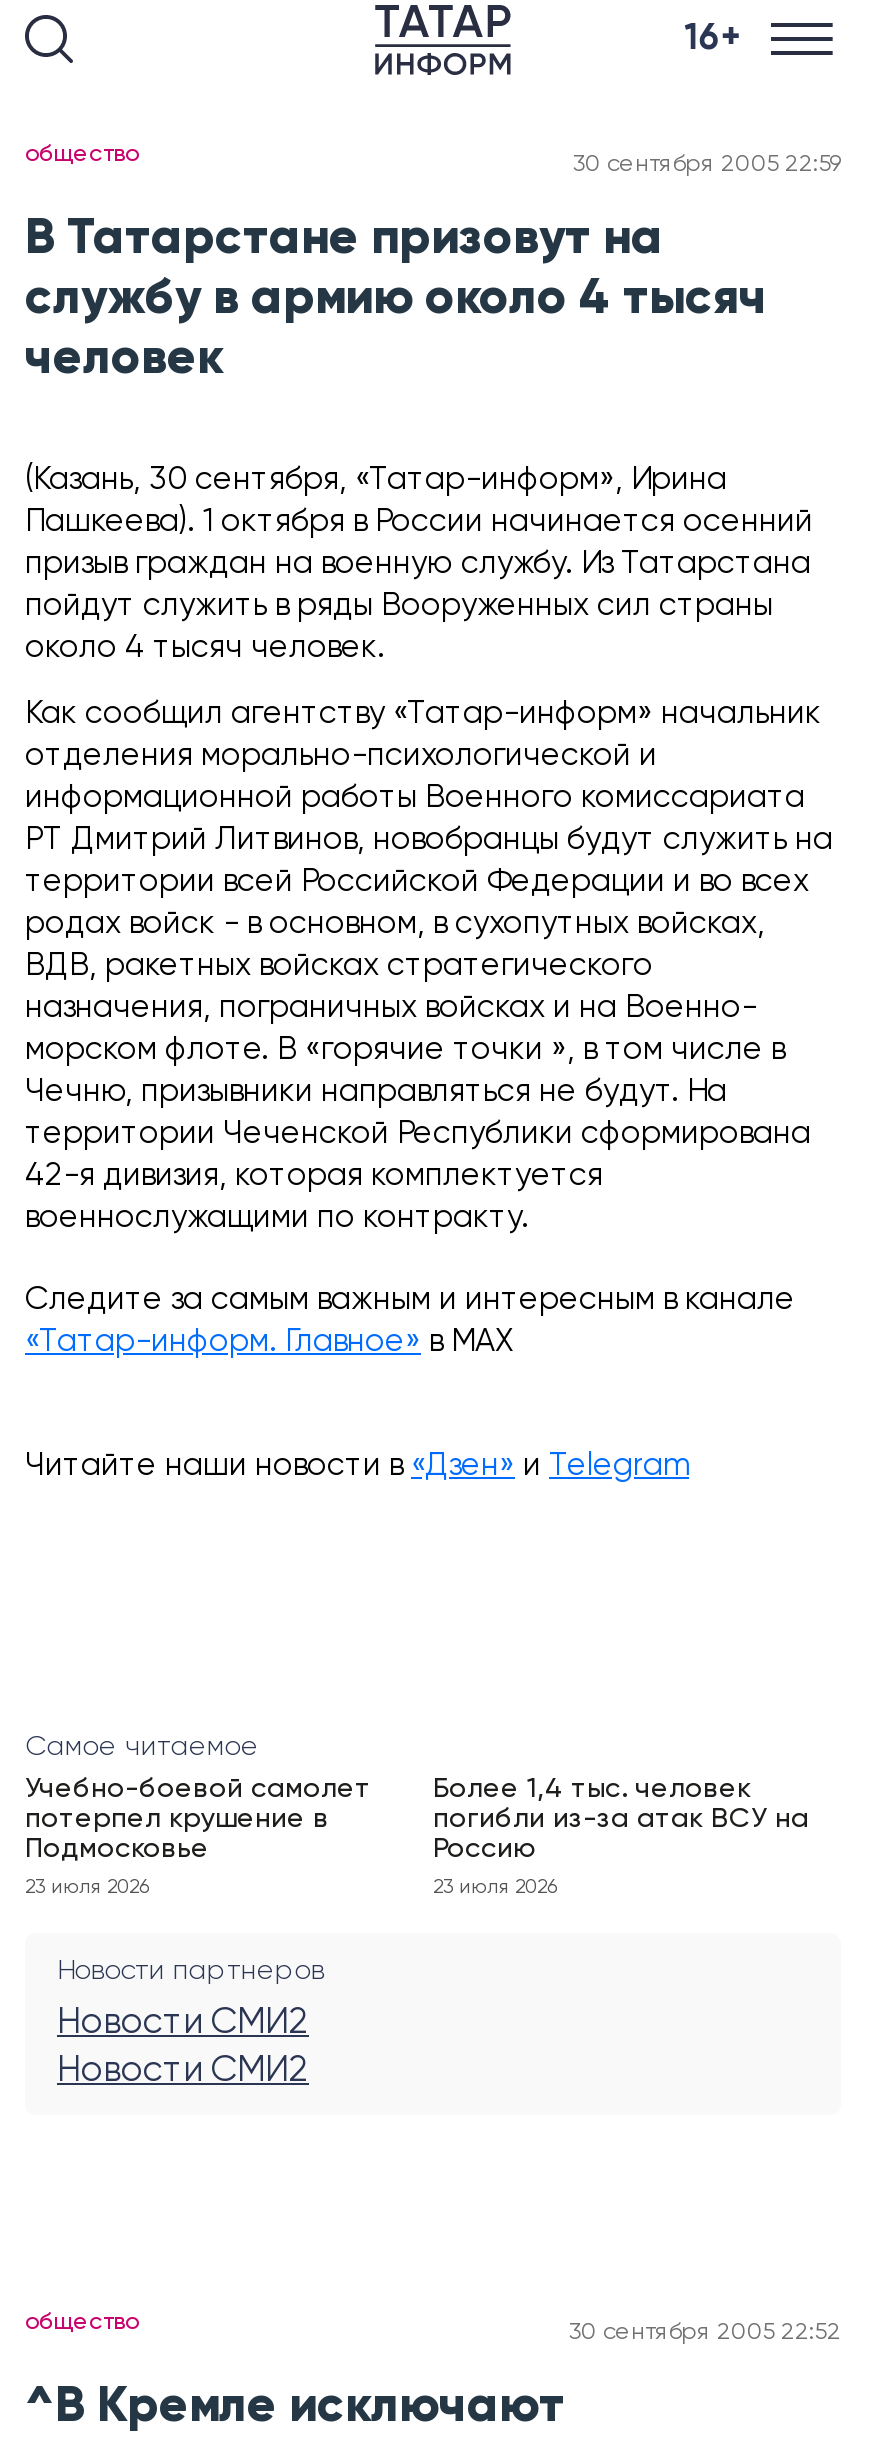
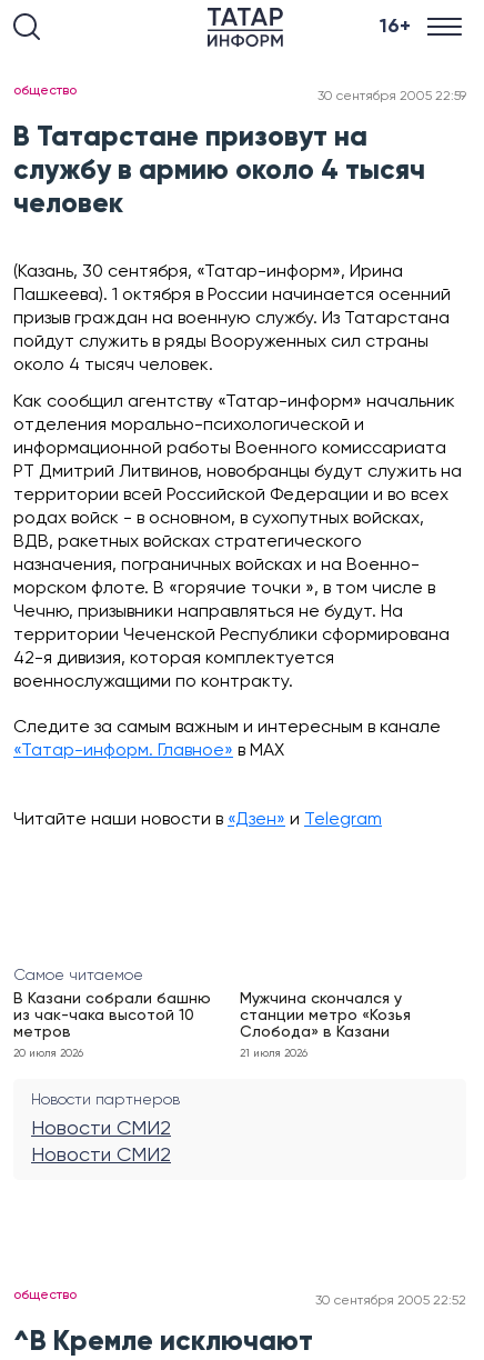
- Учебно-боевой самолет
- потерпел крушение в
- Подмосковье
+ В Казани собрали башню
+ из чак-чака высотой 10
+ метров

- Более 1,4 тыс. человек
- погибли из-за атак ВСУ на
- Россию
+ Мужчина скончался у
+ станции метро «Козья
+ Слобода» в Казани

- 23 июля 2026
+ 20 июля 2026

- 23 июля 2026
+ 21 июля 2026
